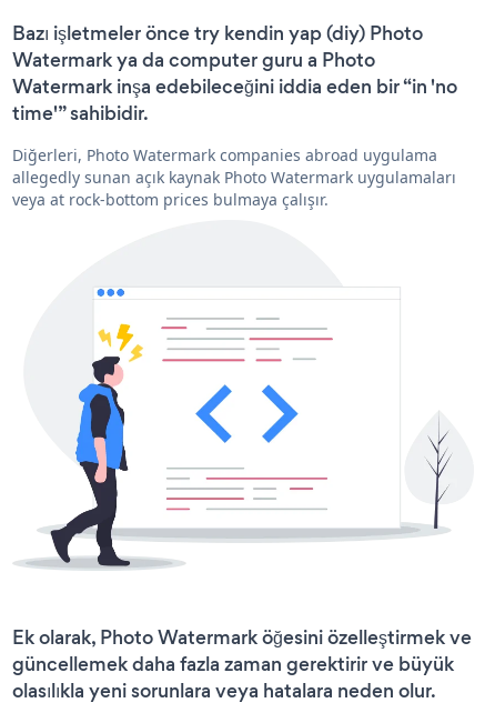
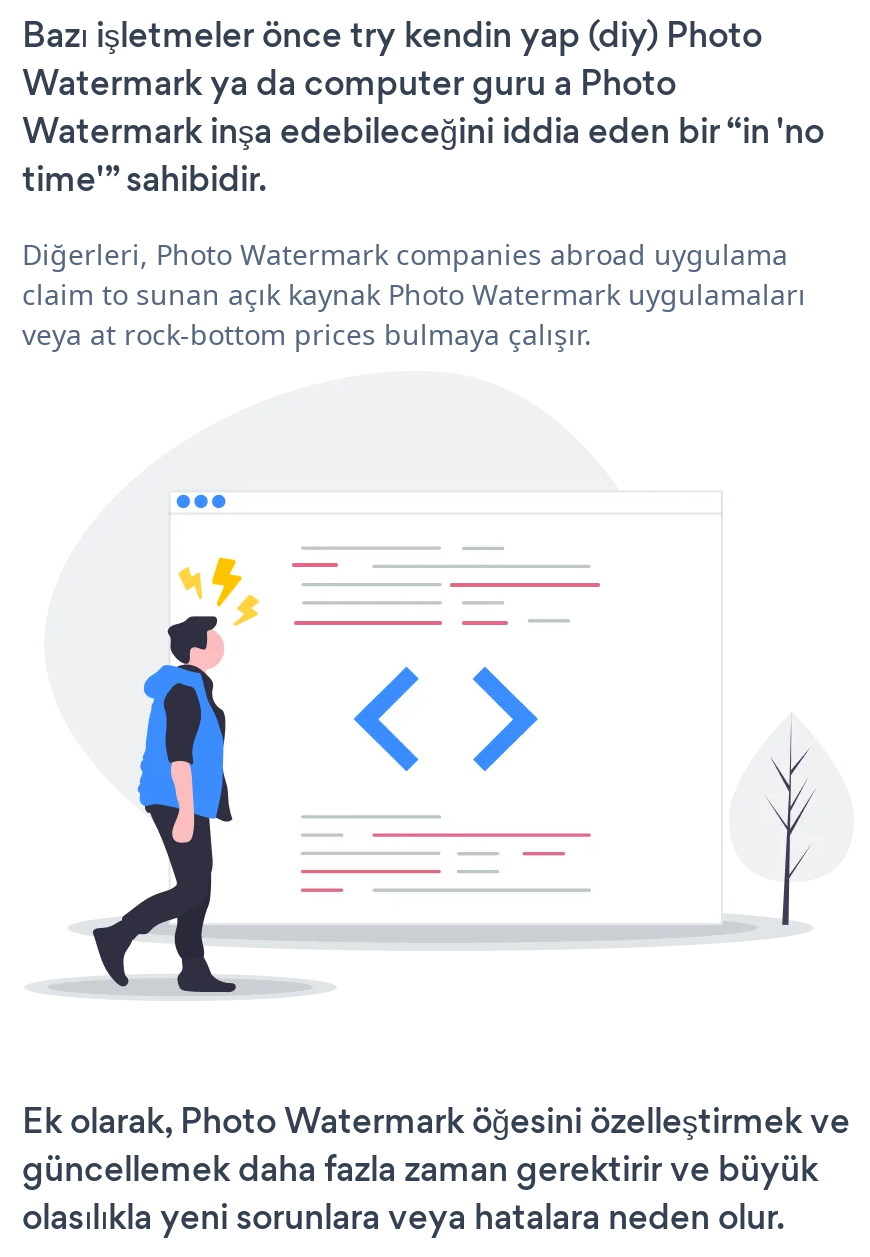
- allegedly sunan açık kaynak Photo Watermark uygulamaları
+ claim to sunan açık kaynak Photo Watermark uygulamaları
